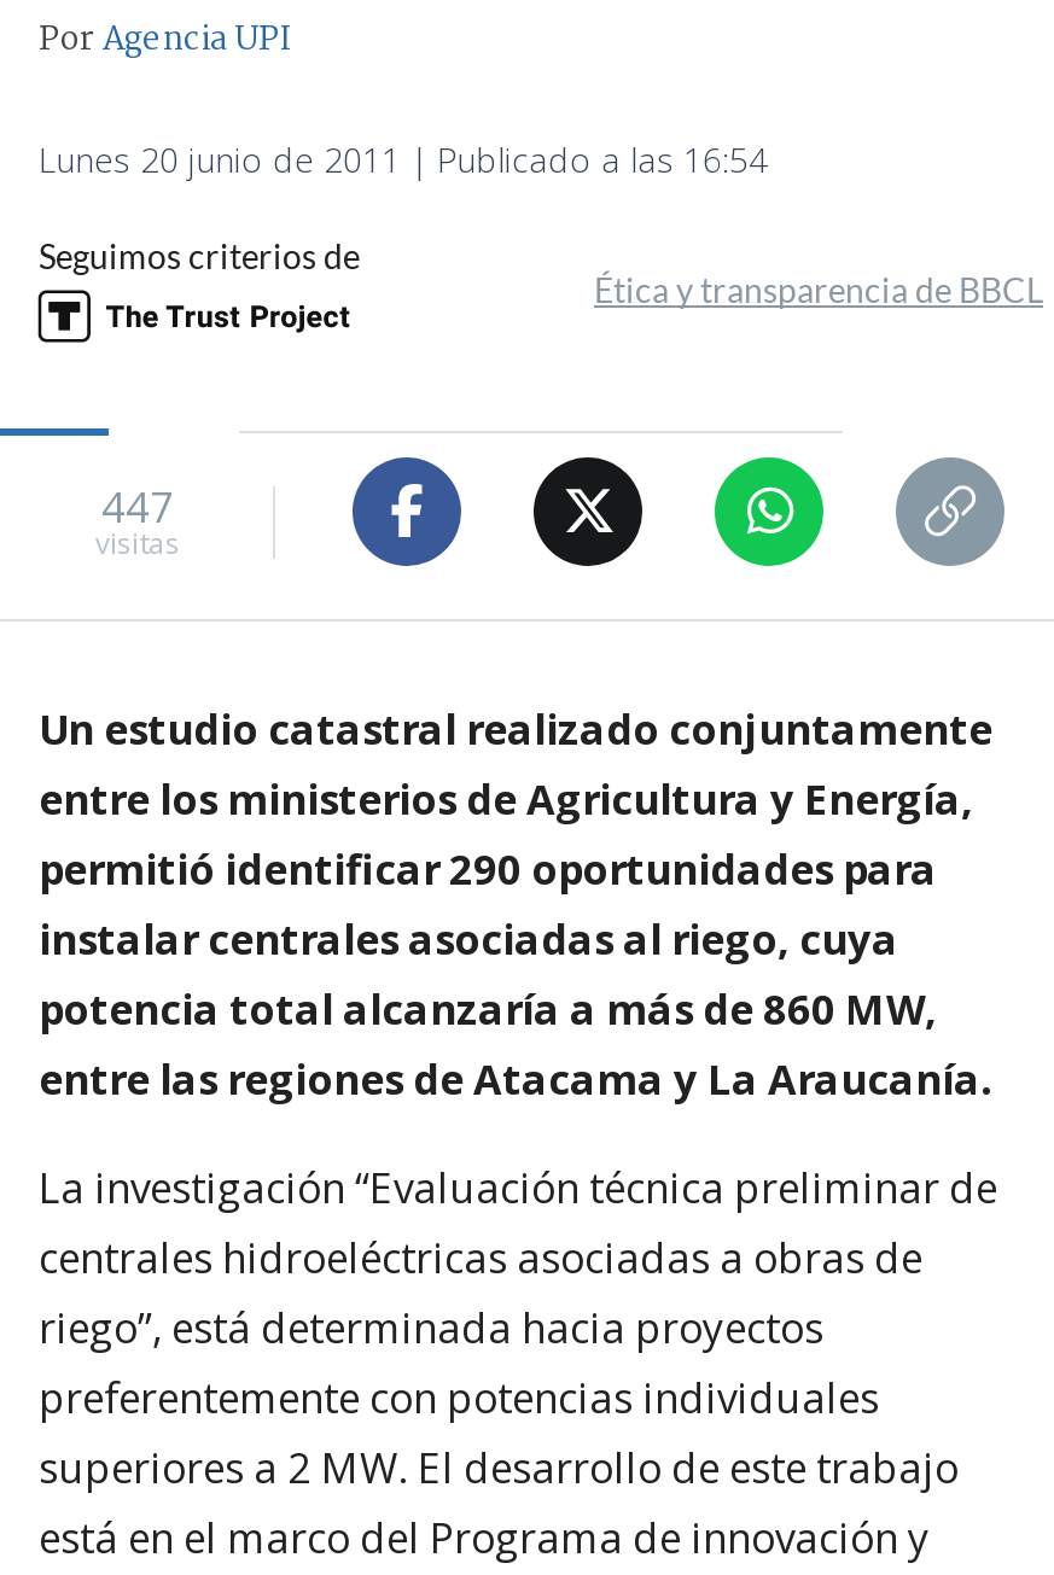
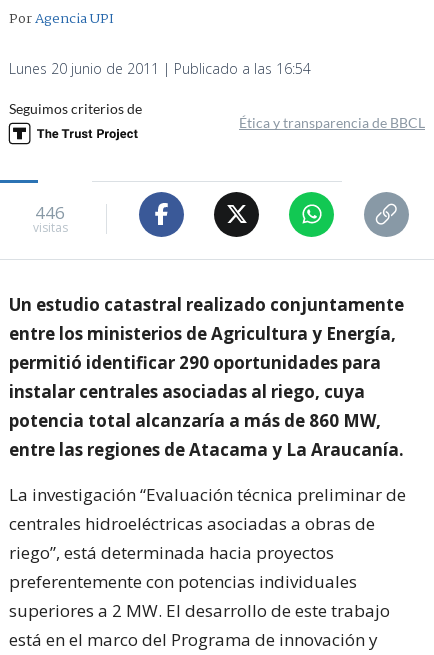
- 447
+ 446
